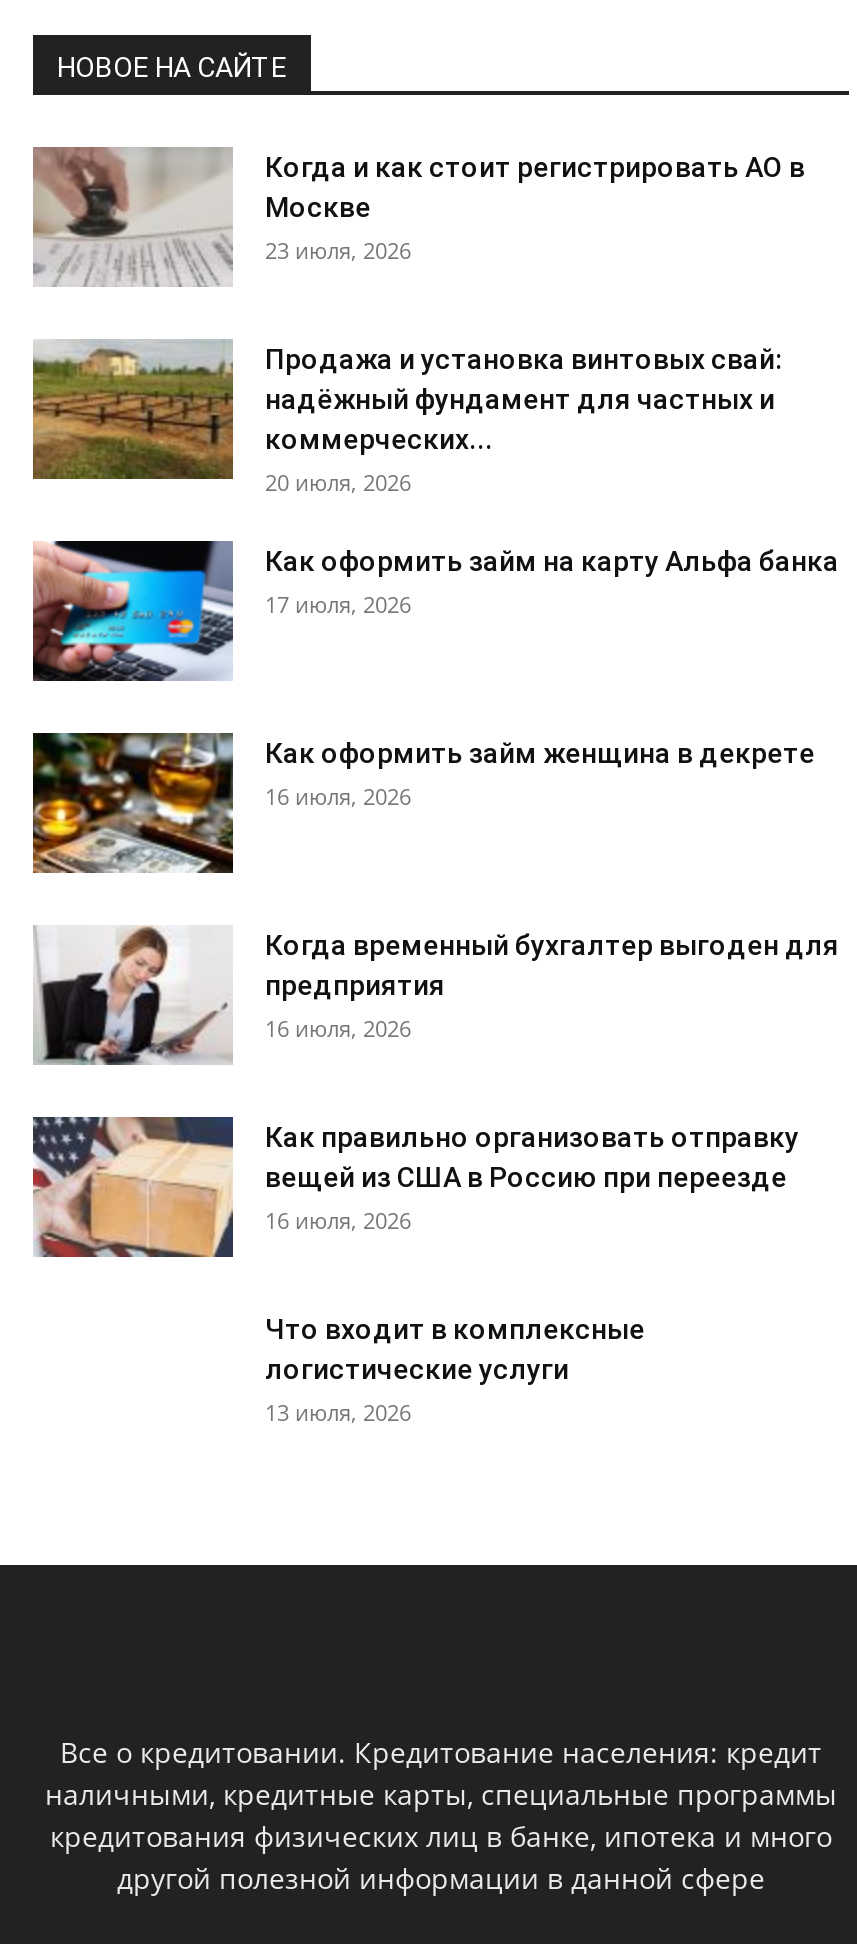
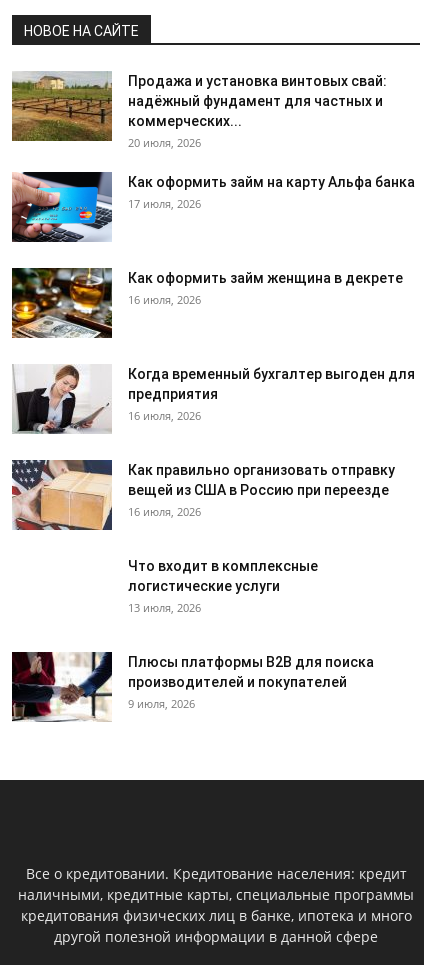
- [image]
- Когда и как стоит регистрировать АО в
- Москве
- 23 июля, 2026

moved up: [image] | Продажа и установка винтовых свай: | надёжный фундамент для частных и | ... | логистические услуги | 13 июля, 2026

+ [image]
+ Плюсы платформы B2B для поиска
+ производителей и покупателей
+ 9 июля, 2026
